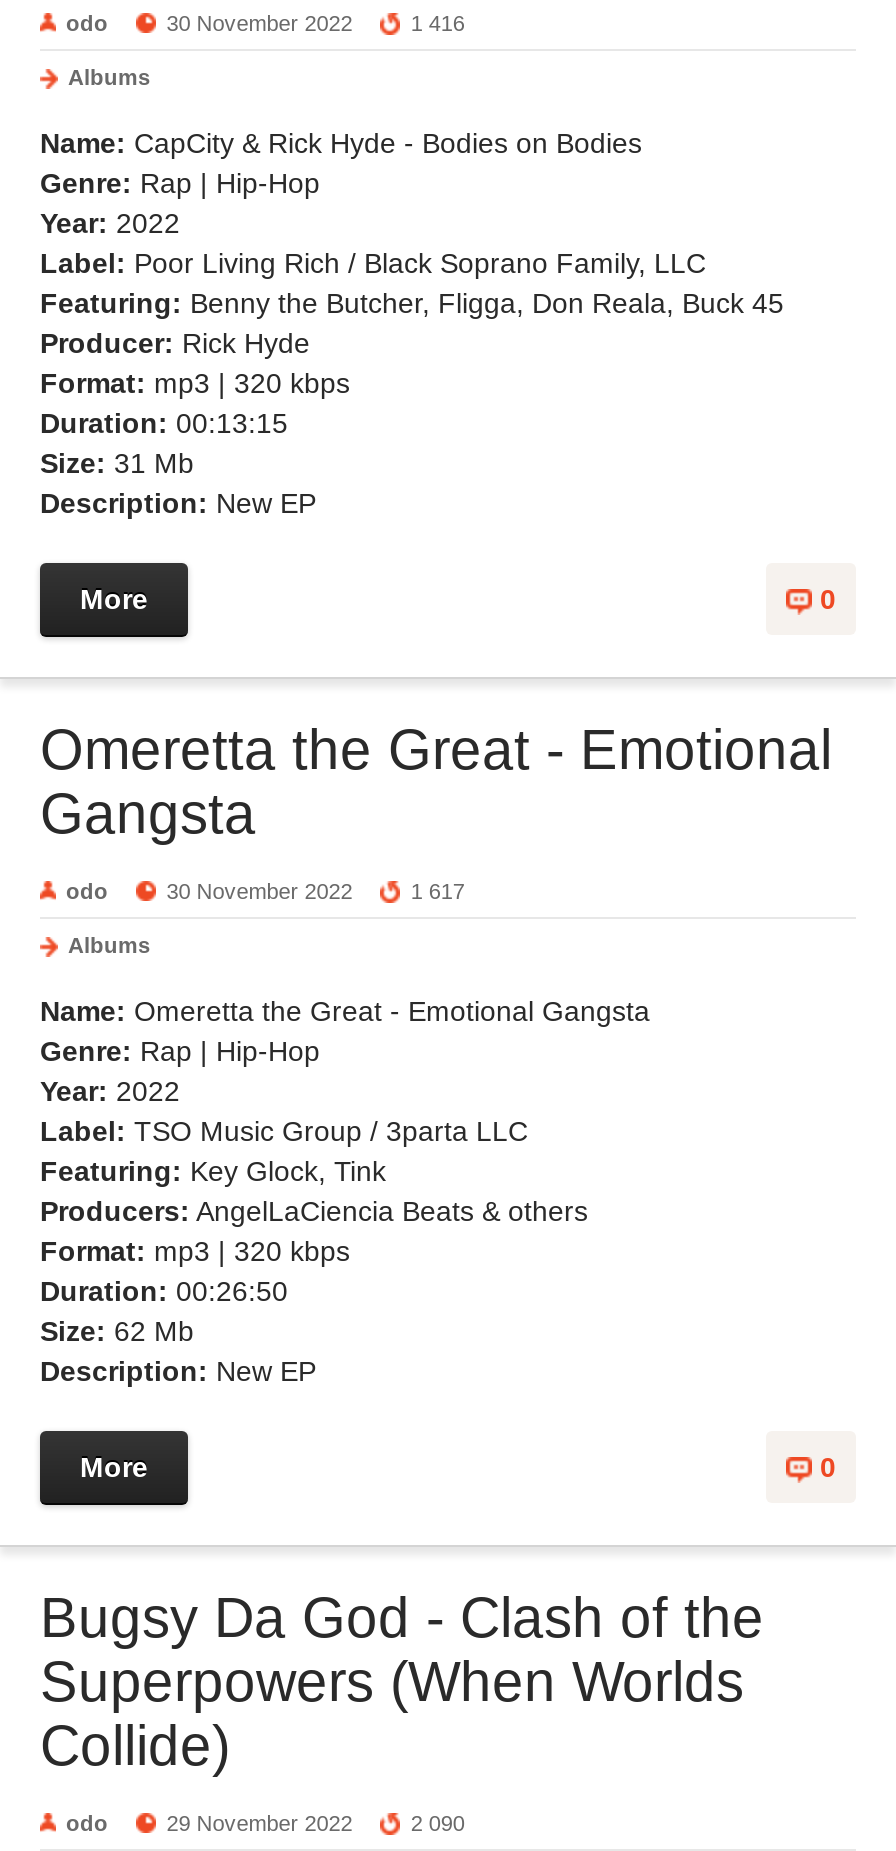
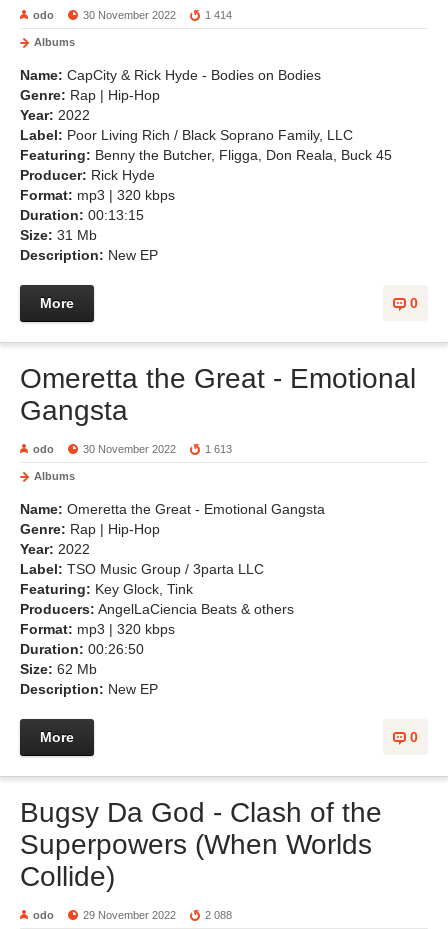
- 1 416
+ 1 414

- 1 617
+ 1 613

- 2 090
+ 2 088
